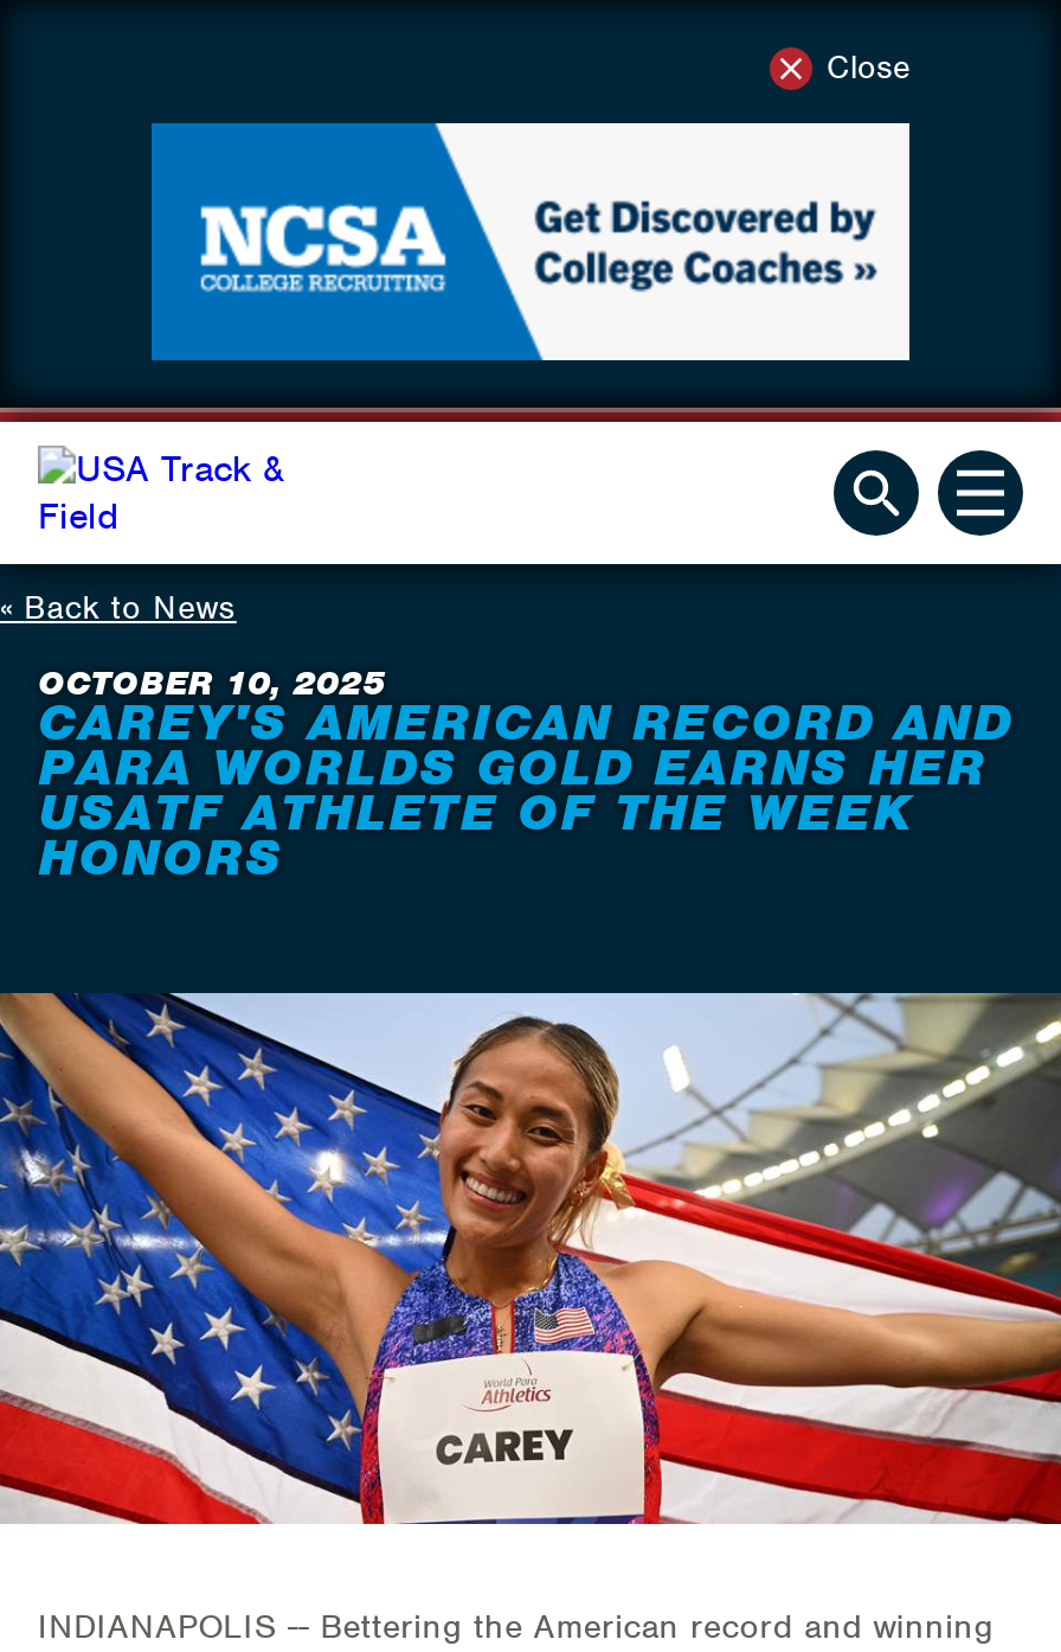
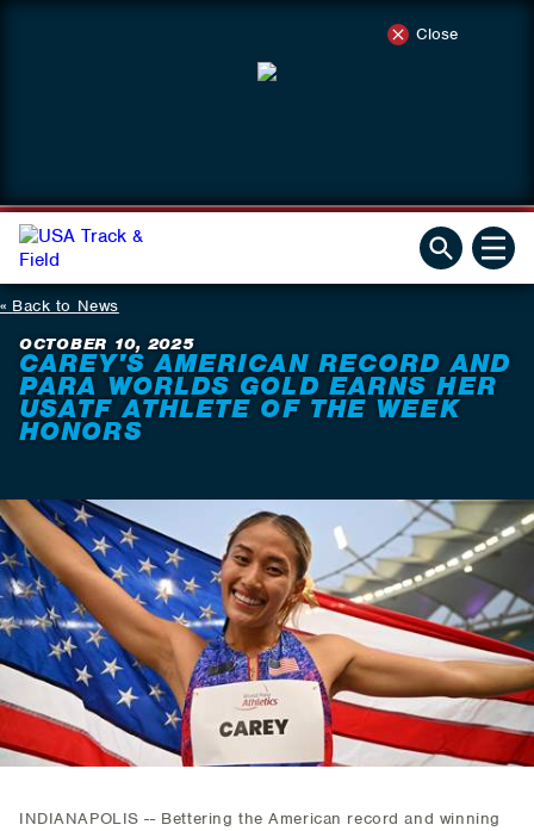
- [image]
